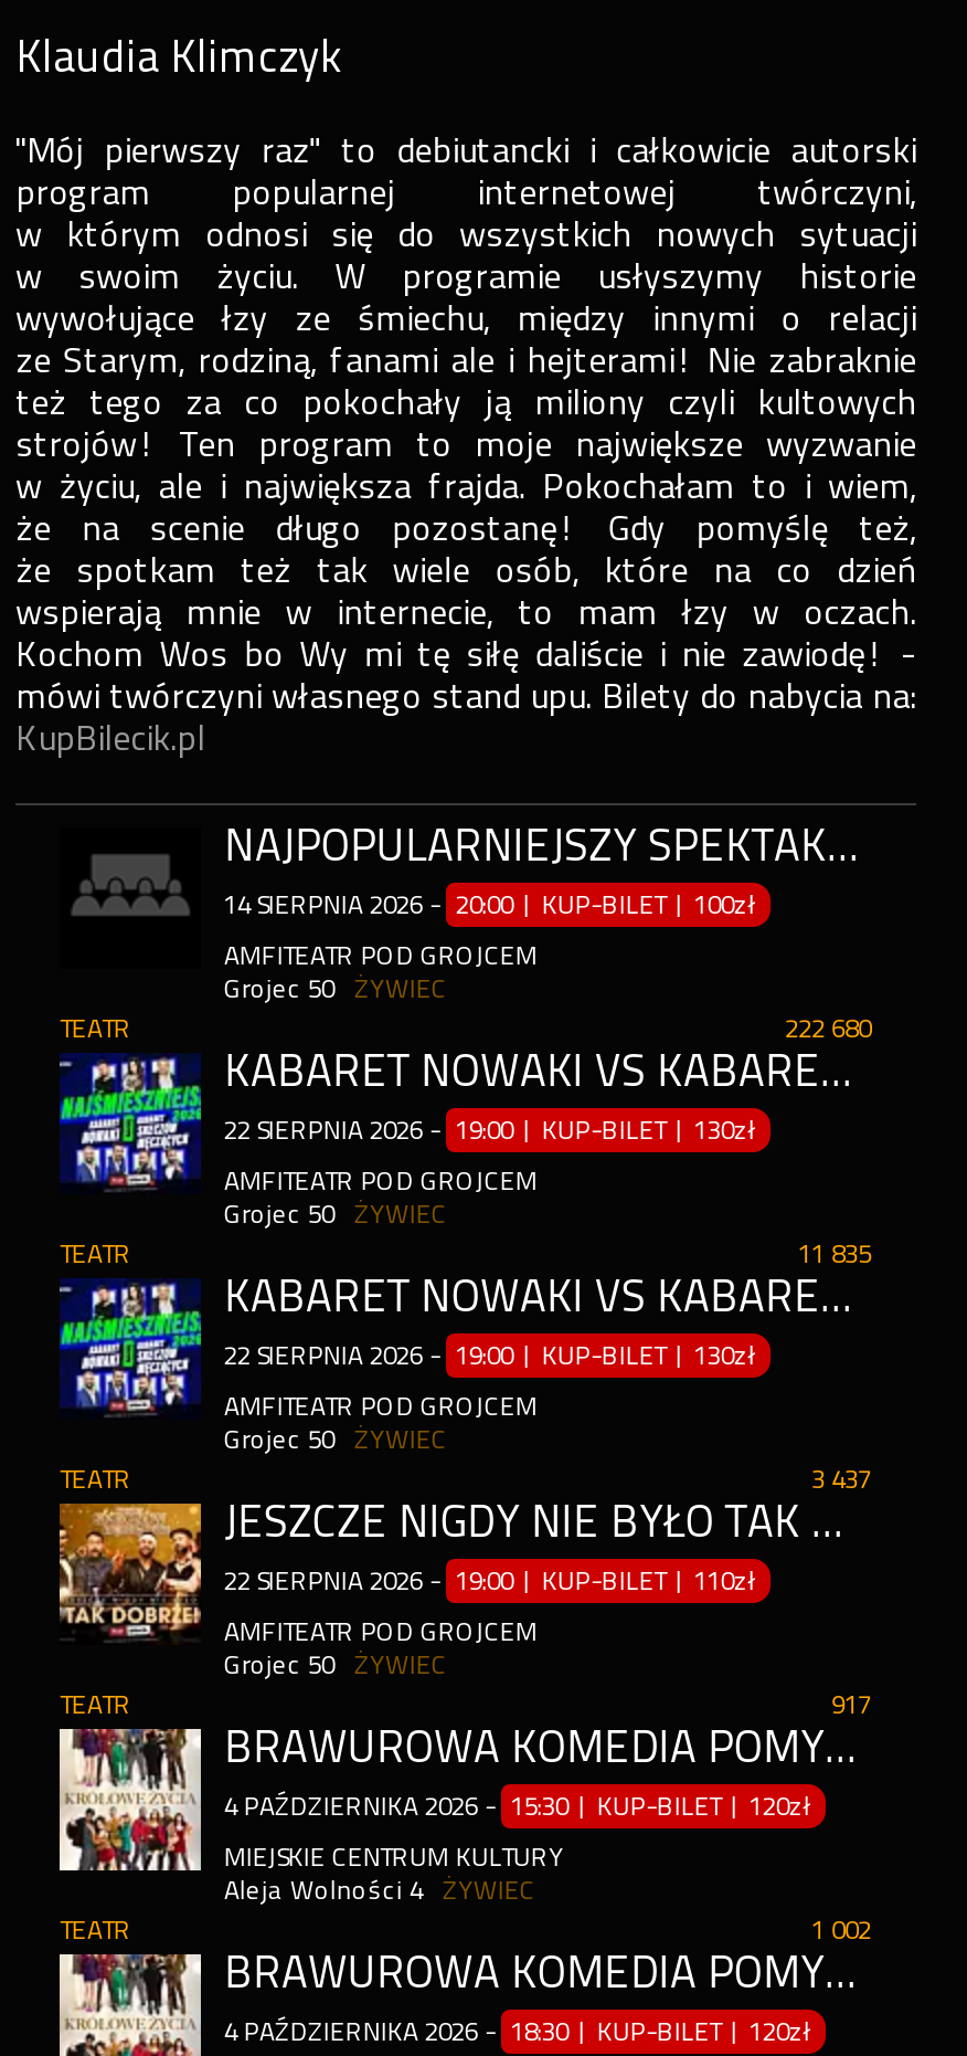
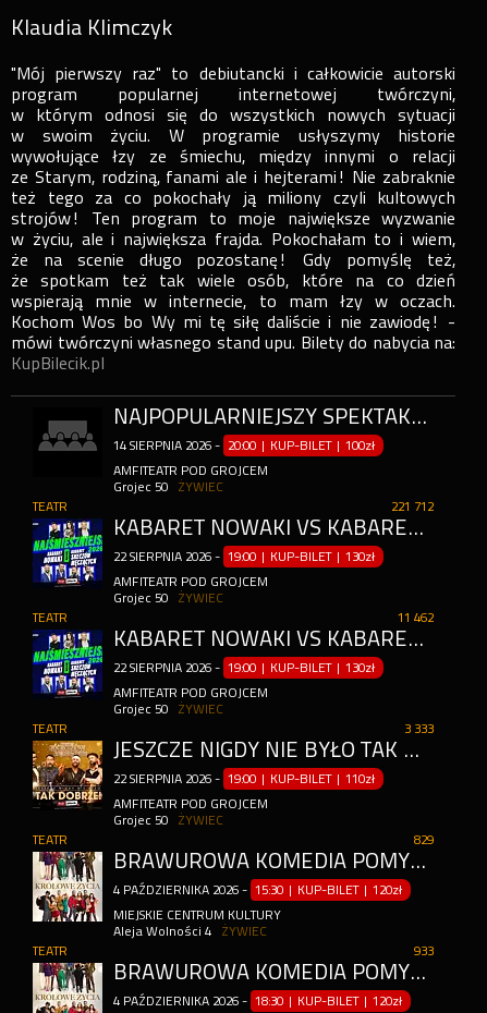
- 222 680
+ 221 712

- 11 835
+ 11 462

- 3 437
+ 3 333

- 917
+ 829

- 1 002
+ 933
